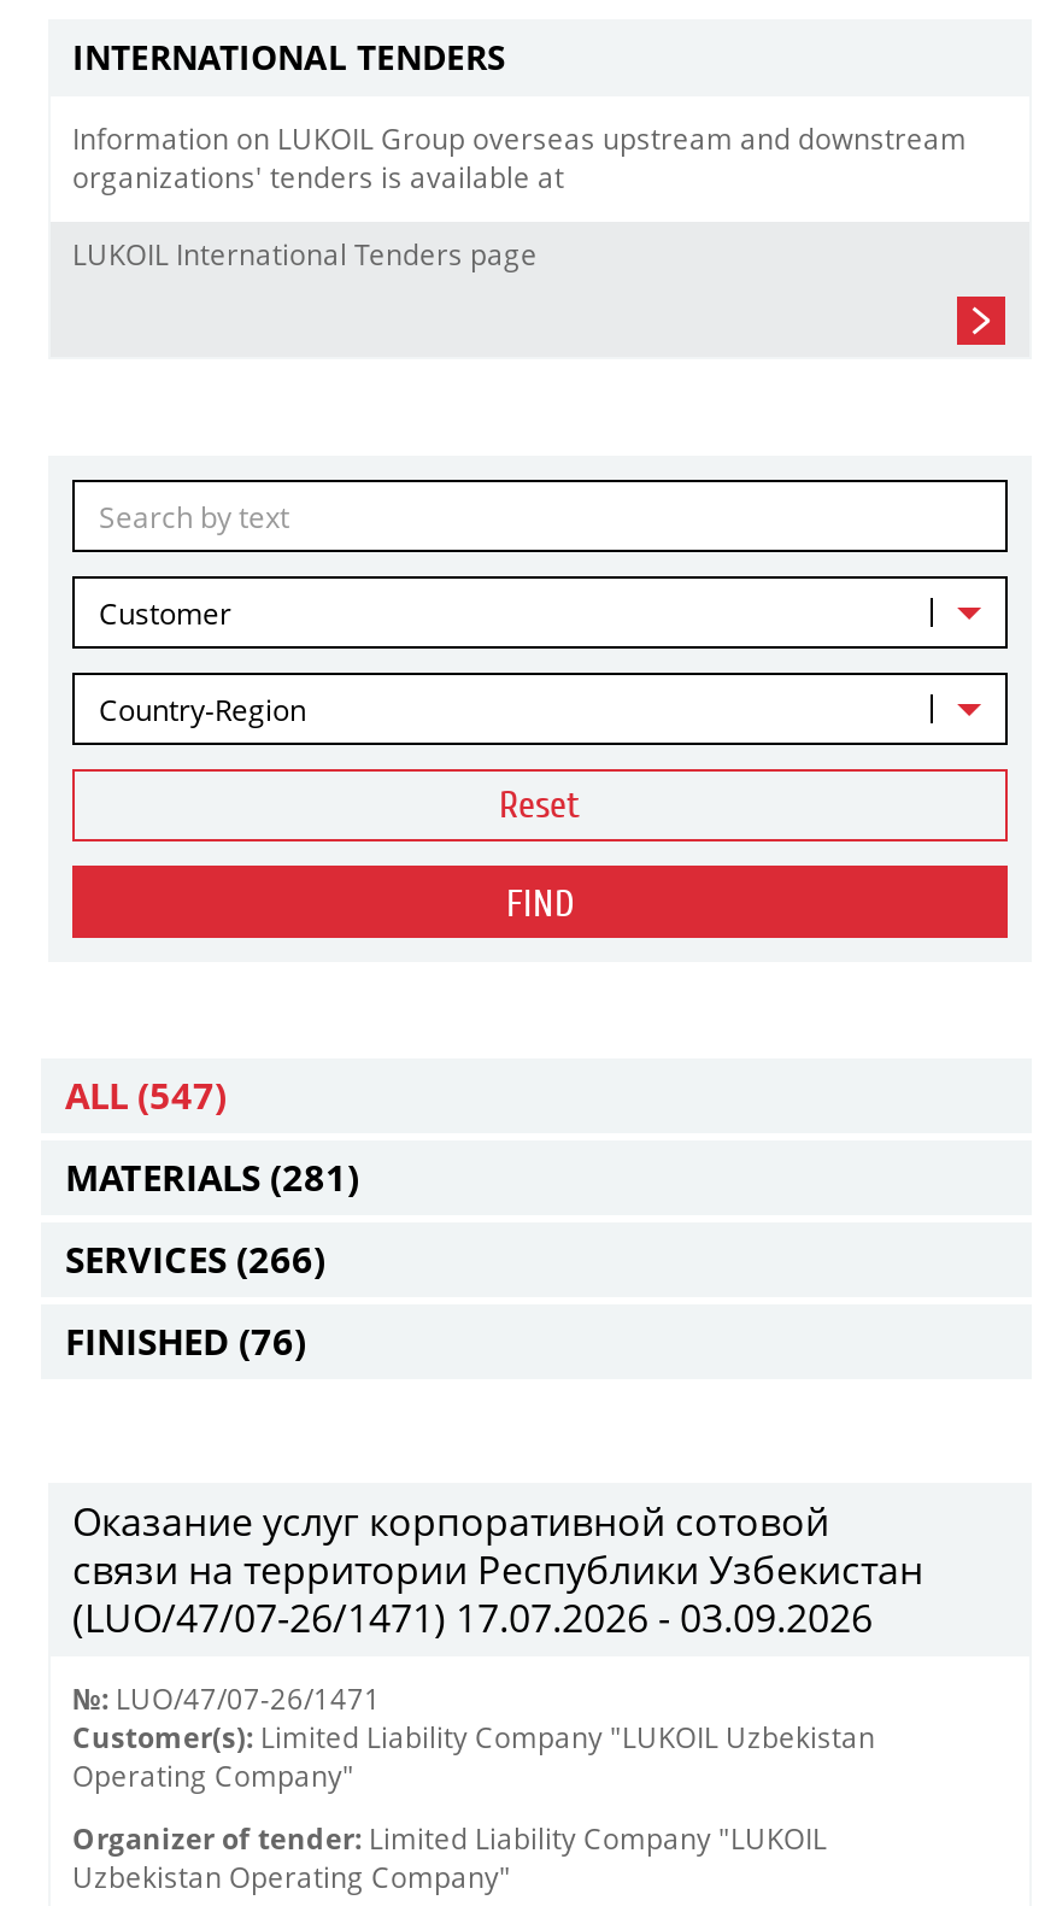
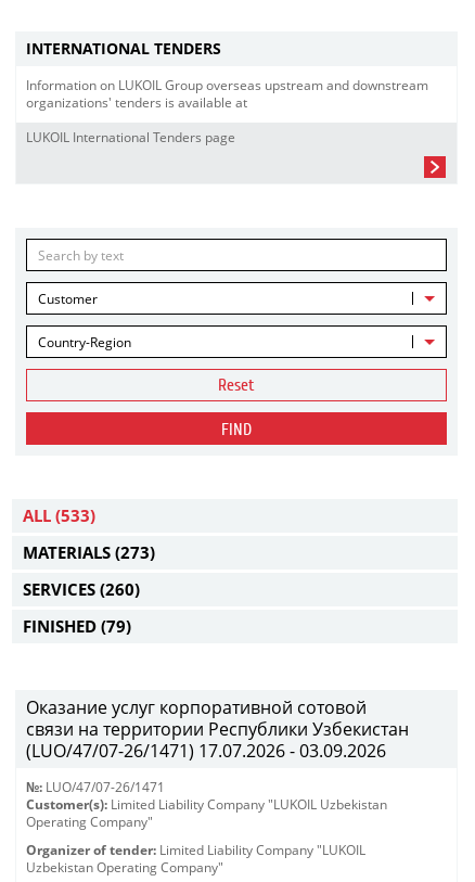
- ALL (547)
+ ALL (533)

- MATERIALS (281)
+ MATERIALS (273)

- SERVICES (266)
+ SERVICES (260)

- FINISHED (76)
+ FINISHED (79)
